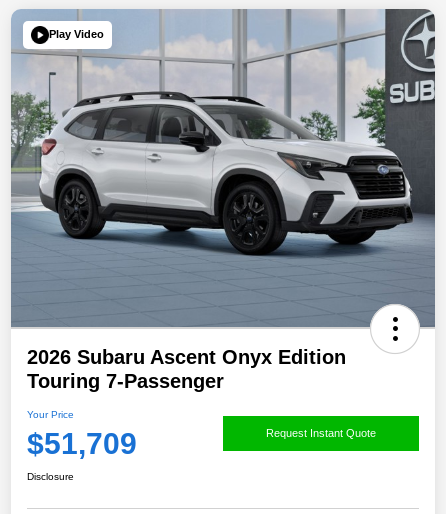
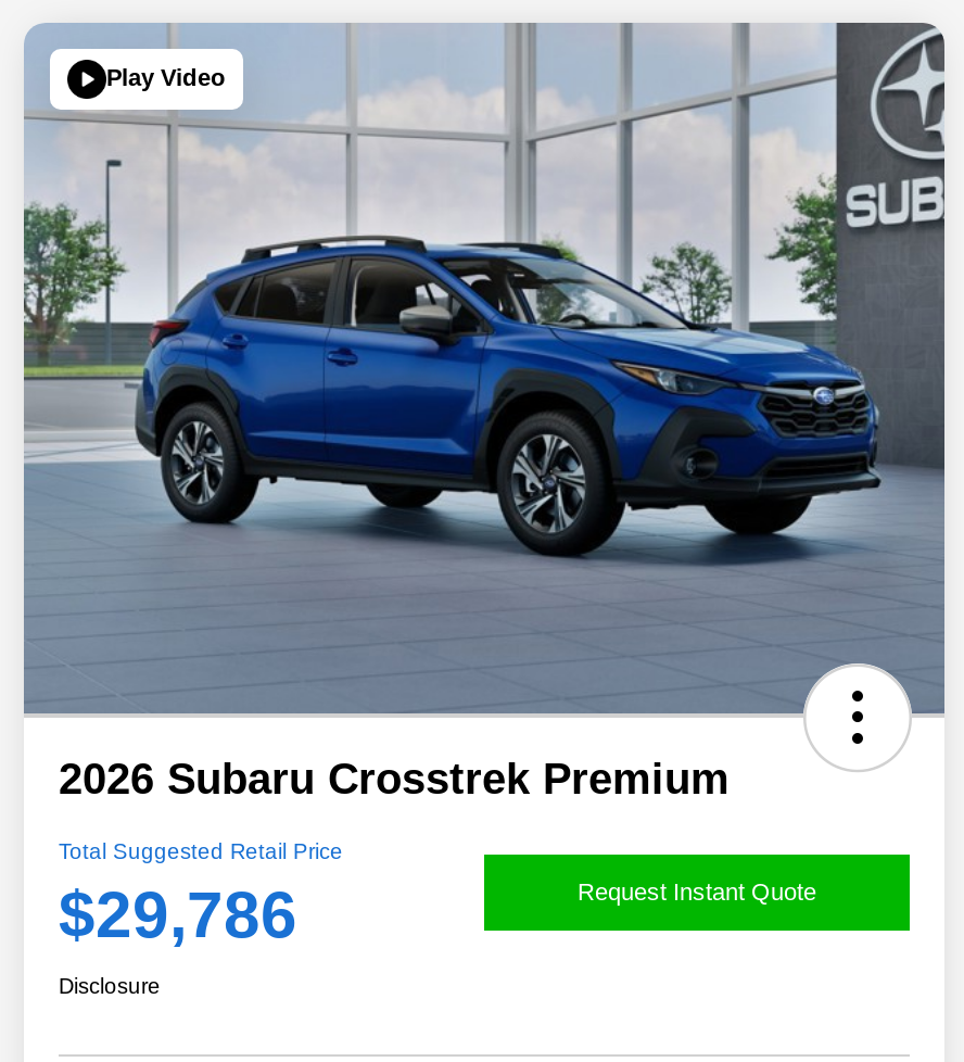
- [image]
+ [image]

- 2026 Subaru Ascent Onyx Edition
- Touring 7-Passenger
+ 2026 Subaru Crosstrek Premium

- Your Price
- $51,709
+ Total Suggested Retail Price
+ $29,786
